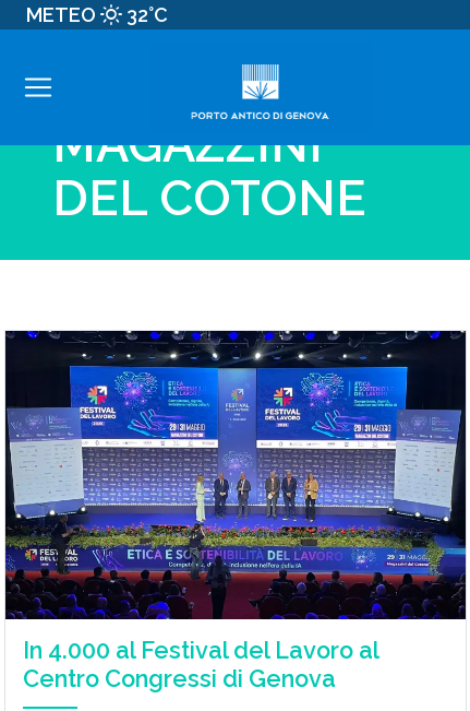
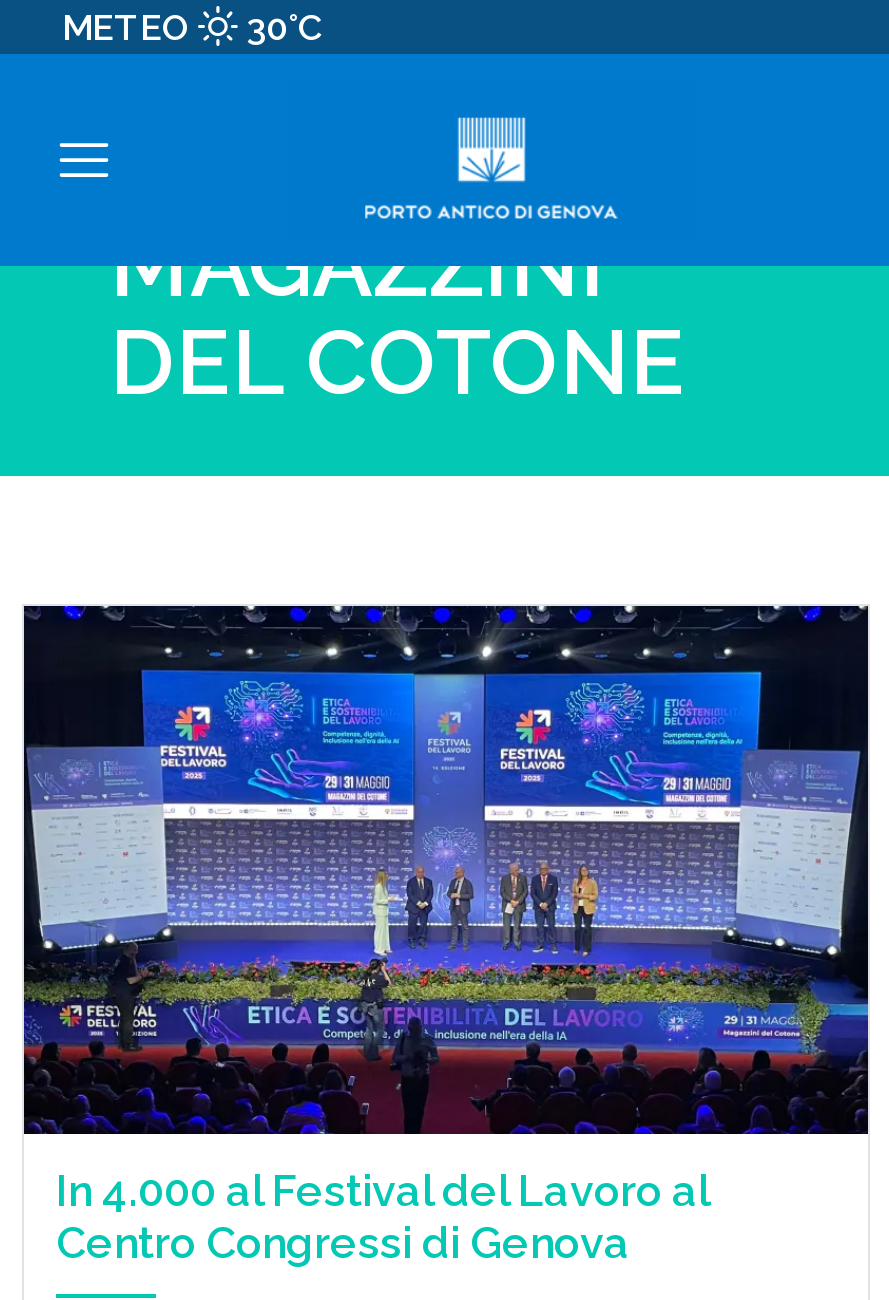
- METEO 32°C
+ METEO 30°C
